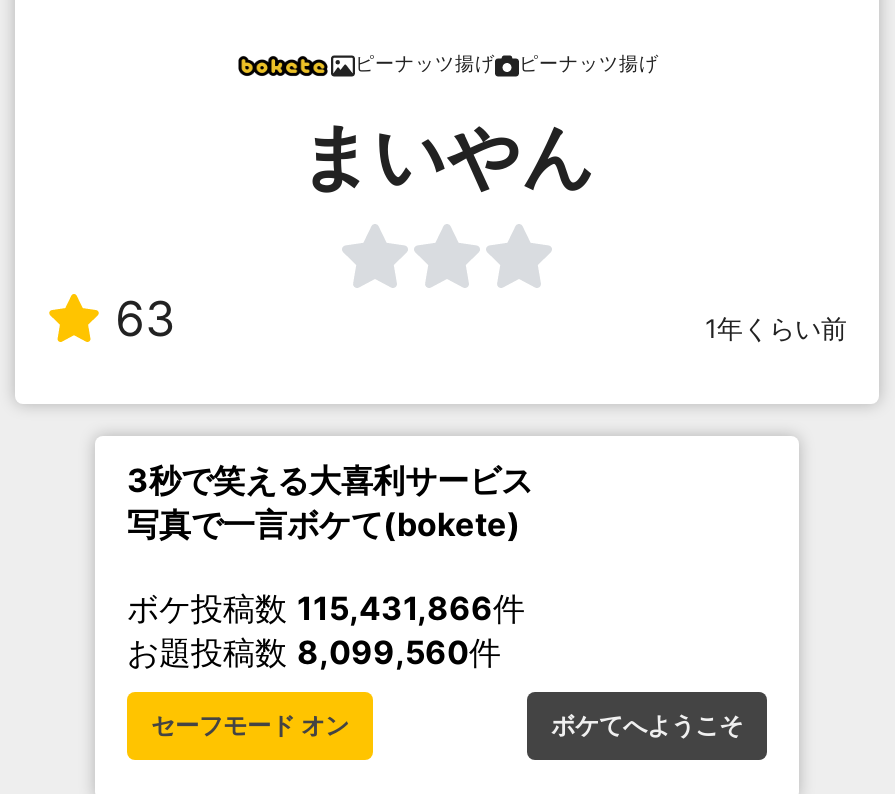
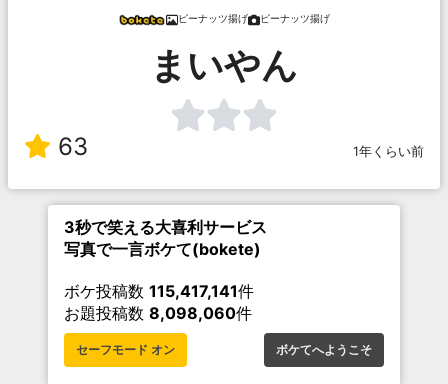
- ボケ投稿数115,431,866件
+ ボケ投稿数115,417,141件

- お題投稿数8,099,560件
+ お題投稿数8,098,060件
